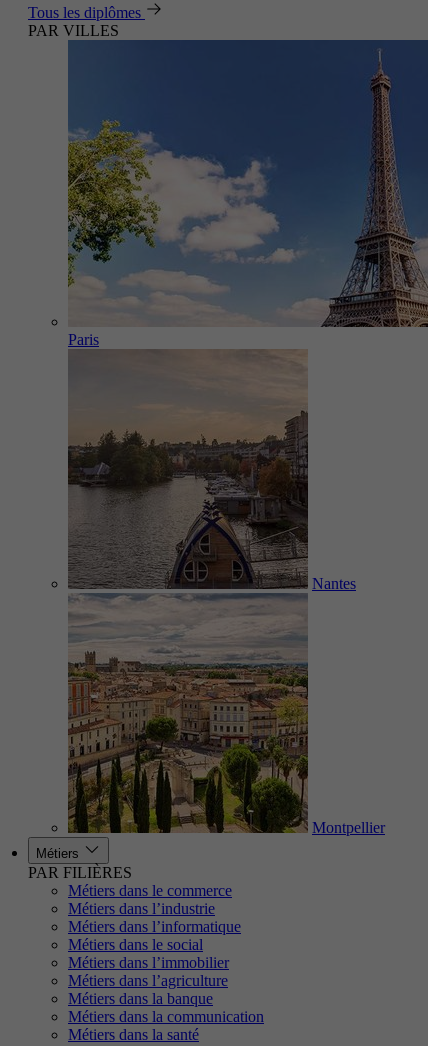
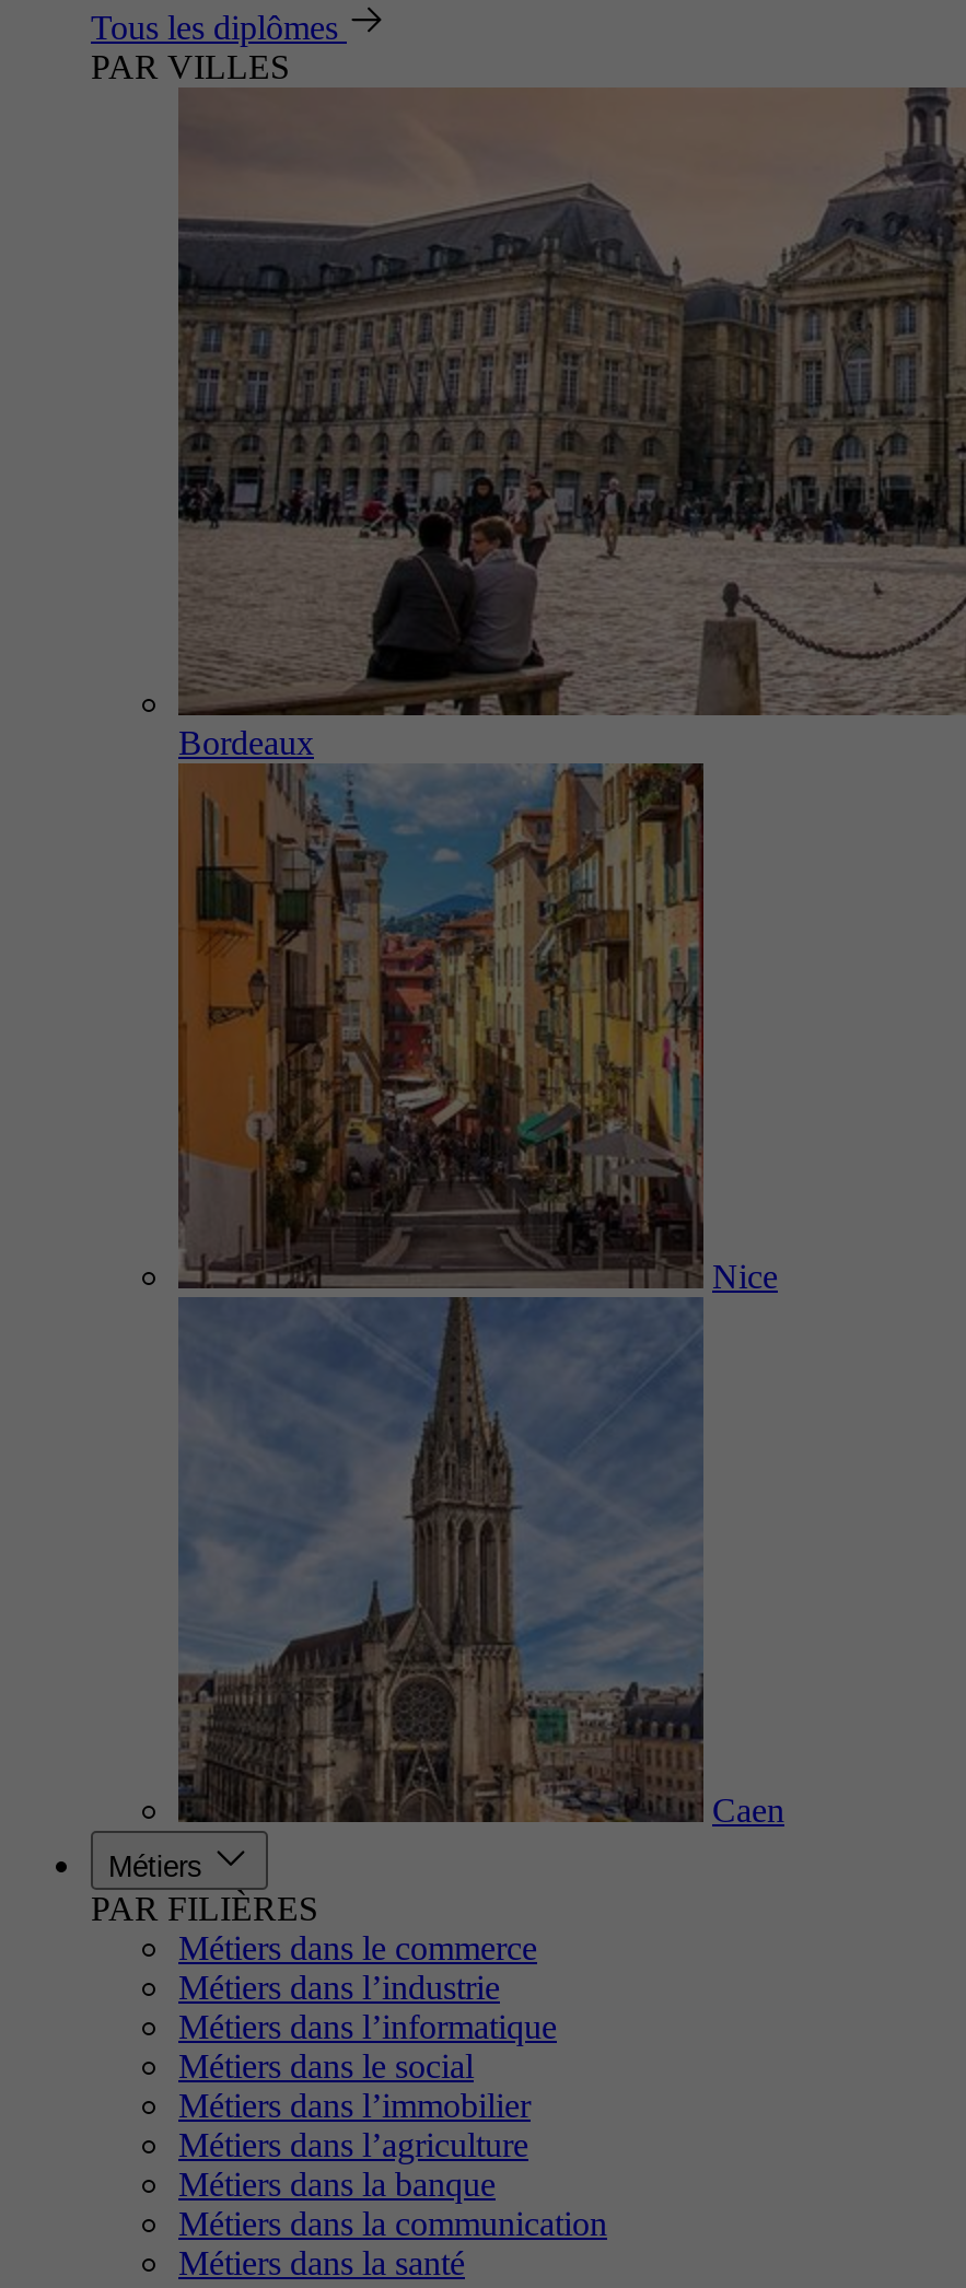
- [image]
- Paris
+ [image]
+ Bordeaux

- [image]
- Nantes
+ [image]
+ Nice

- Montpellier
+ Caen
